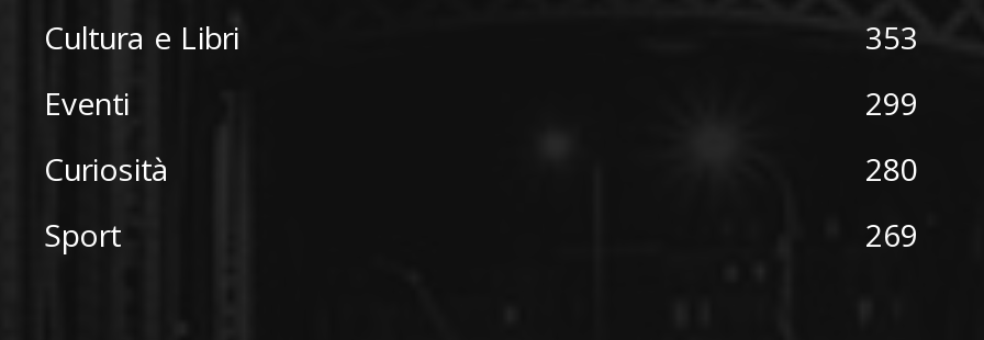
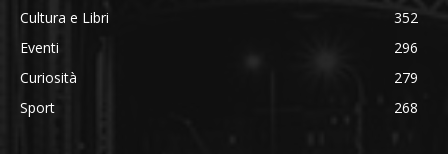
- 353
+ 352

- 299
+ 296

- 280
+ 279

- 269
+ 268
